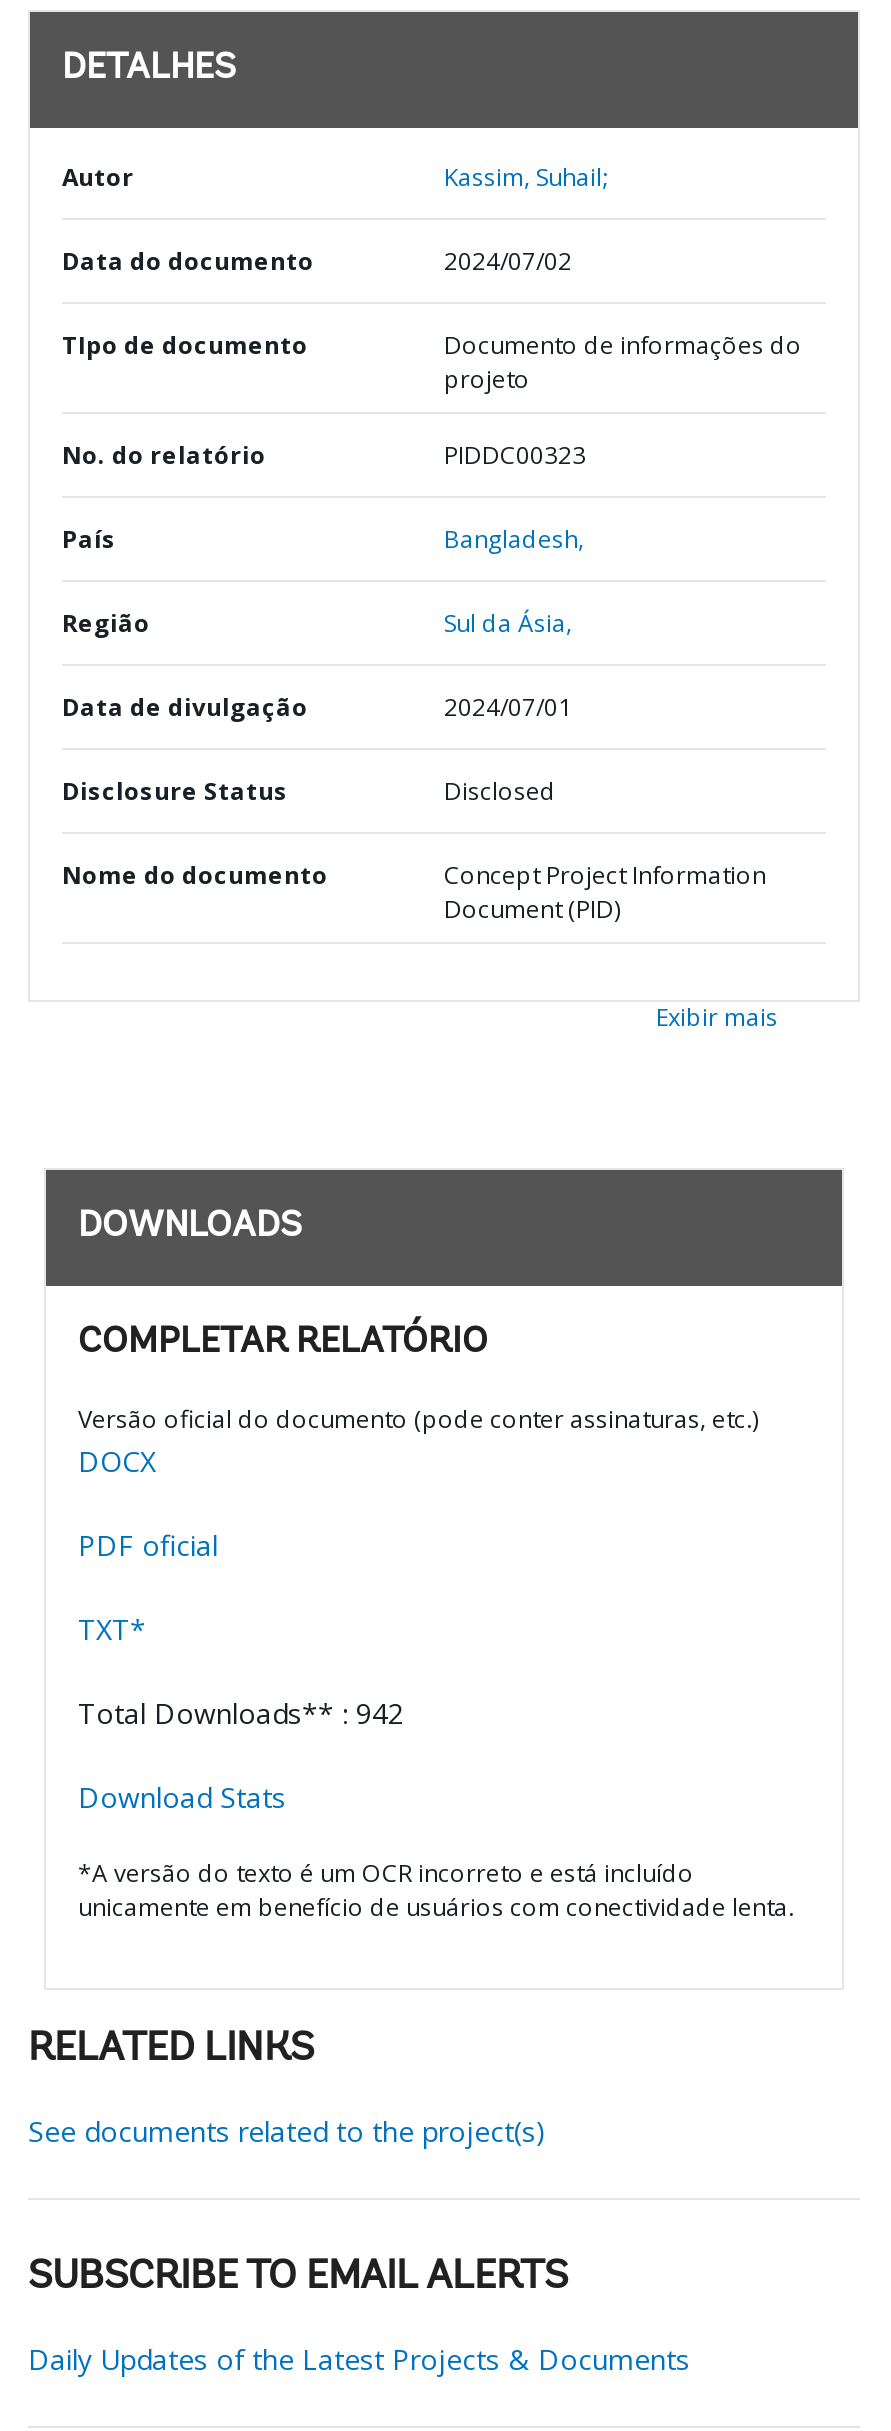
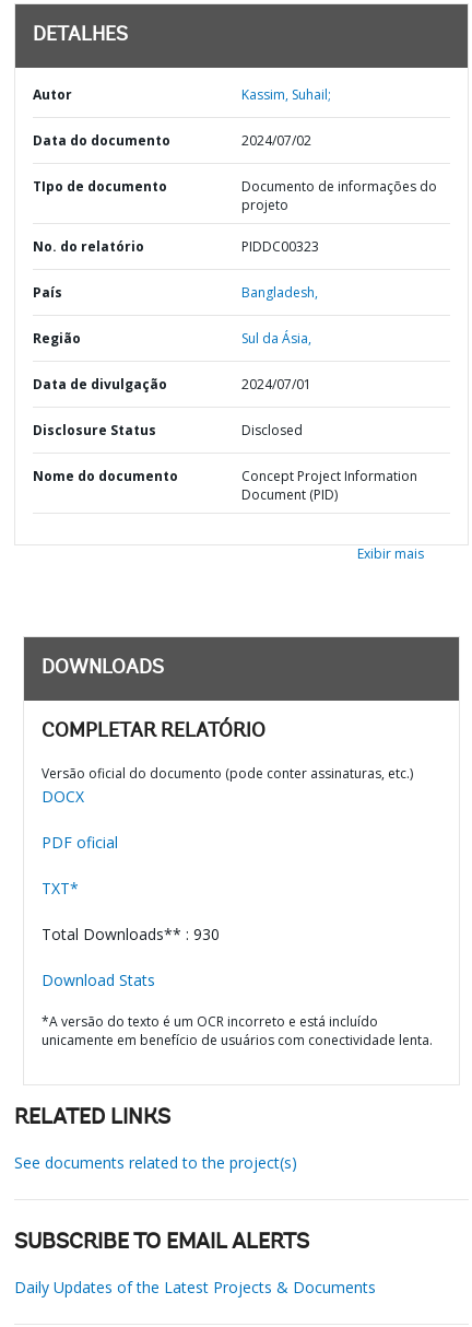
- Total Downloads** : 942
+ Total Downloads** : 930
